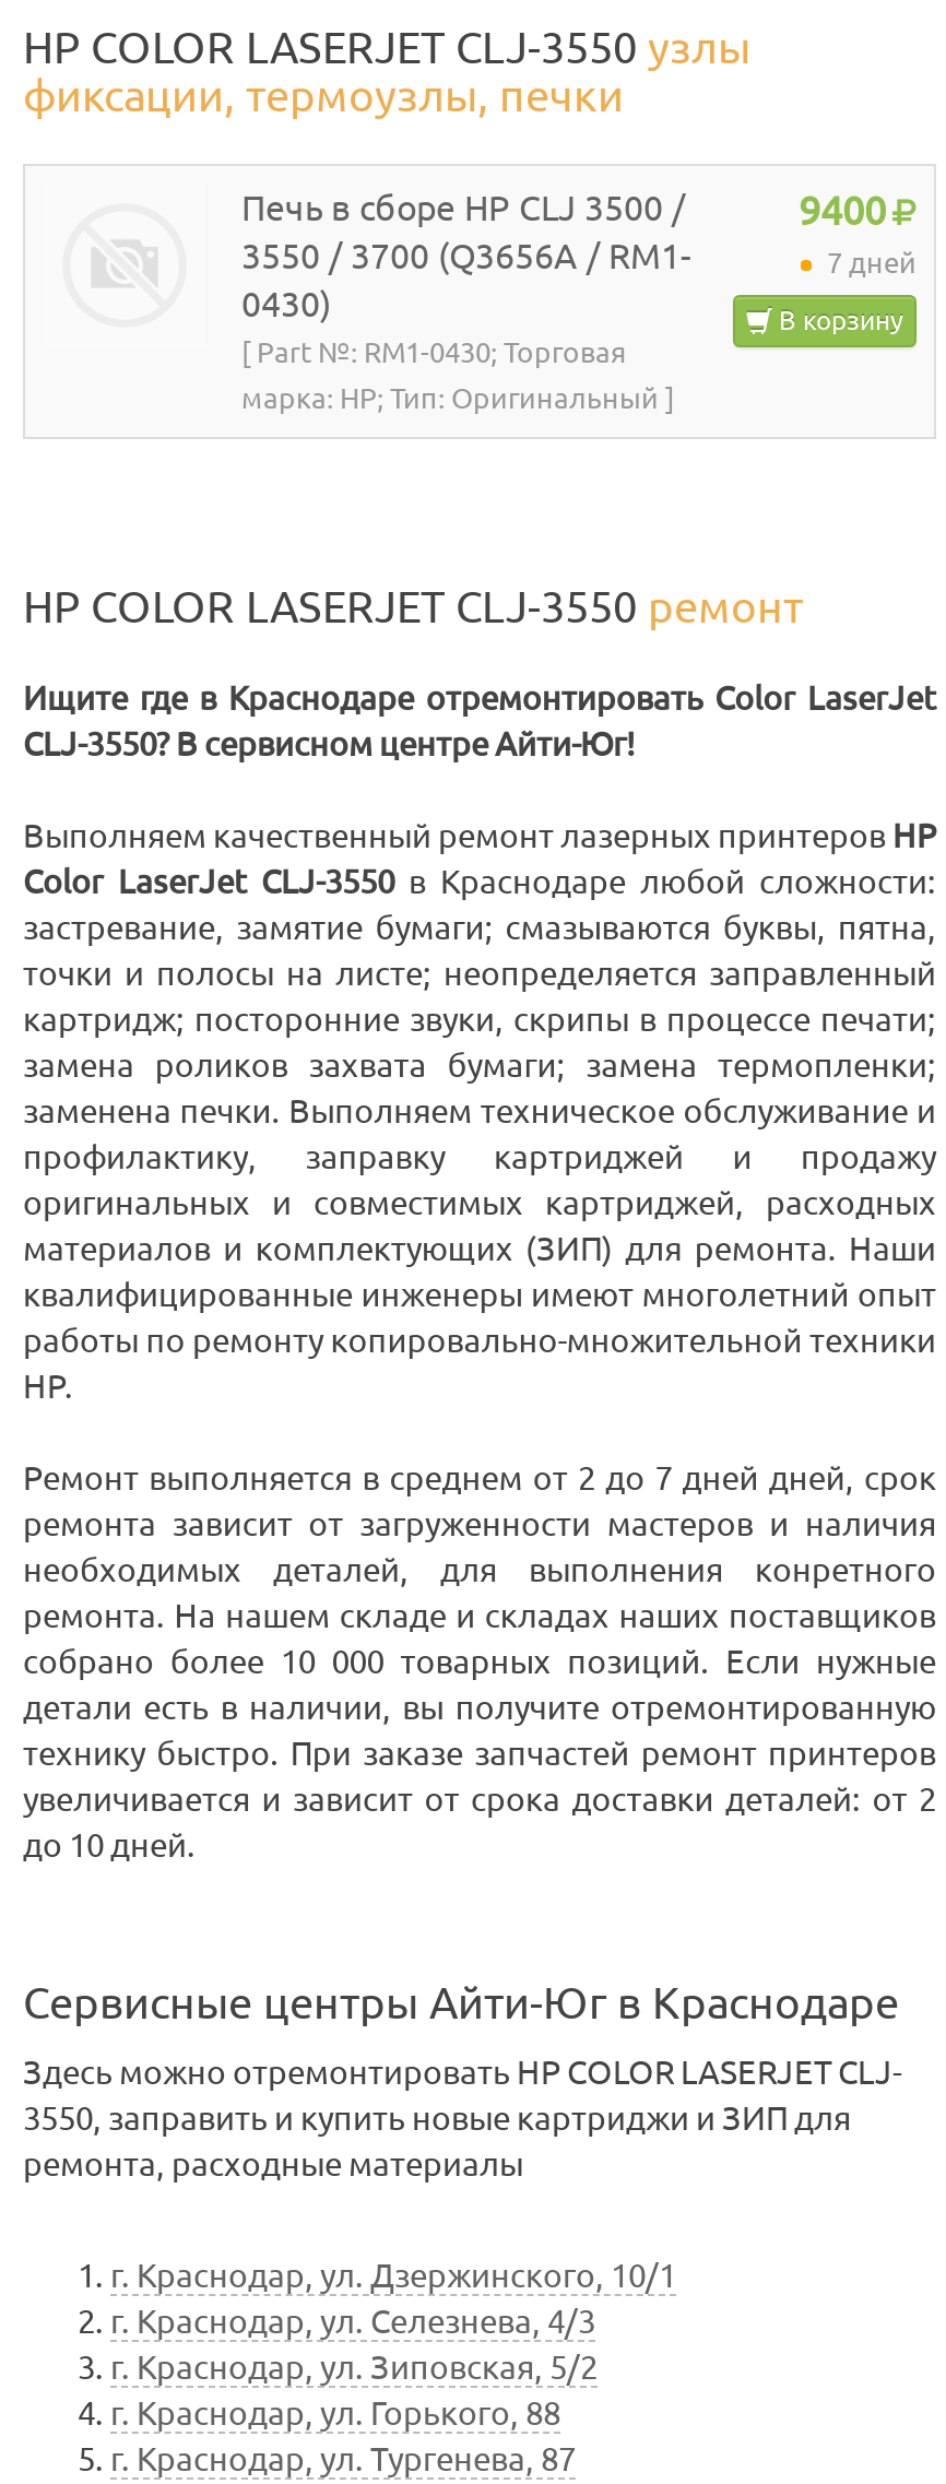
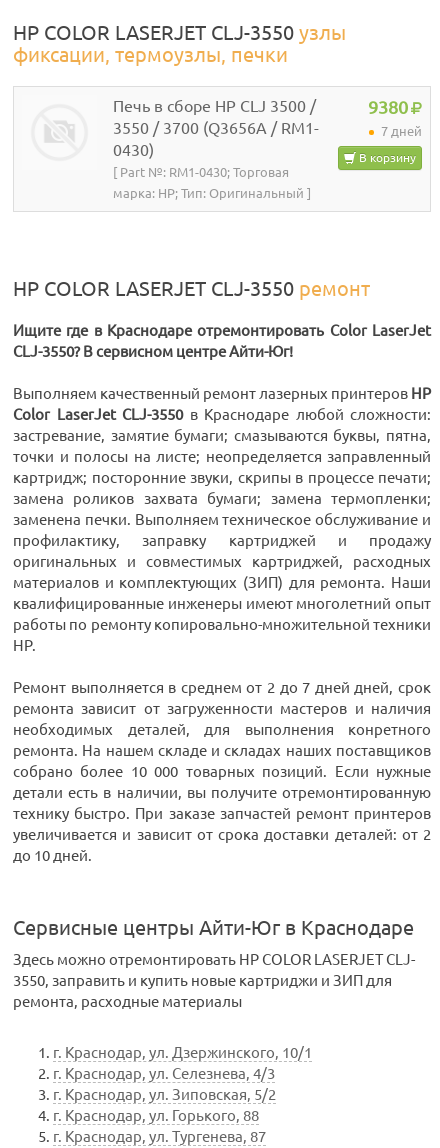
- 9400
+ 9380
